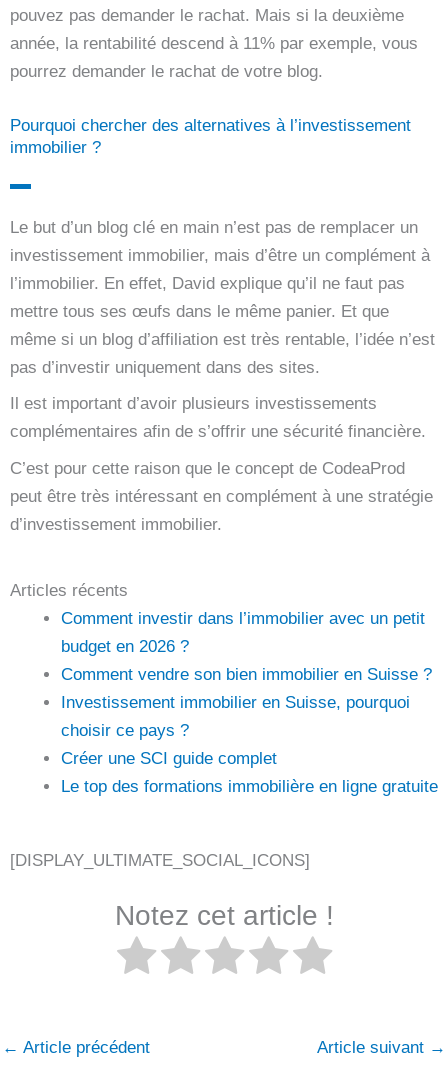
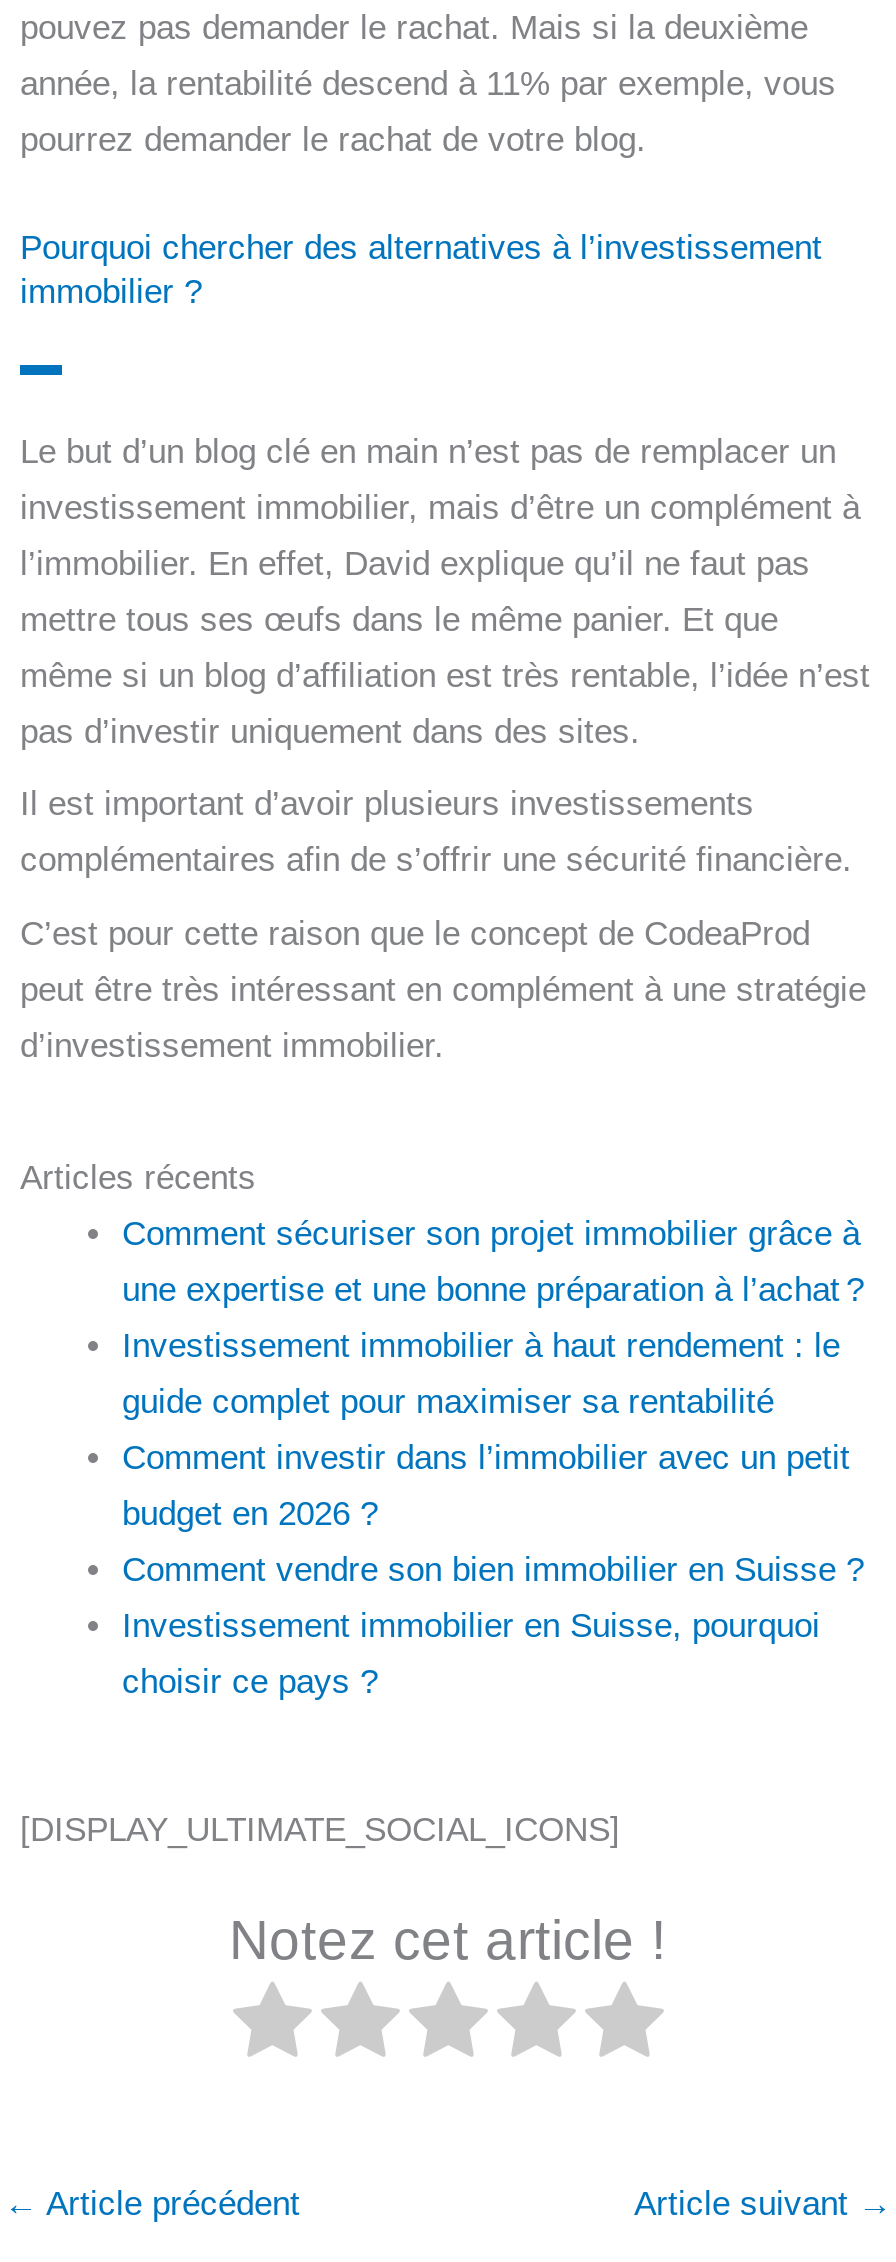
+ Comment sécuriser son projet immobilier grâce à
+ une expertise et une bonne préparation à l’achat ?
+ Investissement immobilier à haut rendement : le
+ guide complet pour maximiser sa rentabilité

moved down: Comment investir dans l’immobilier avec un petit | budget en 2026 ? | Comment vendre son bien immobilier en Suisse ? | Investissement immobilier en Suisse, pourquoi | choisir ce pays ?

- Créer une SCI guide complet
- Le top des formations immobilière en ligne gratuite
